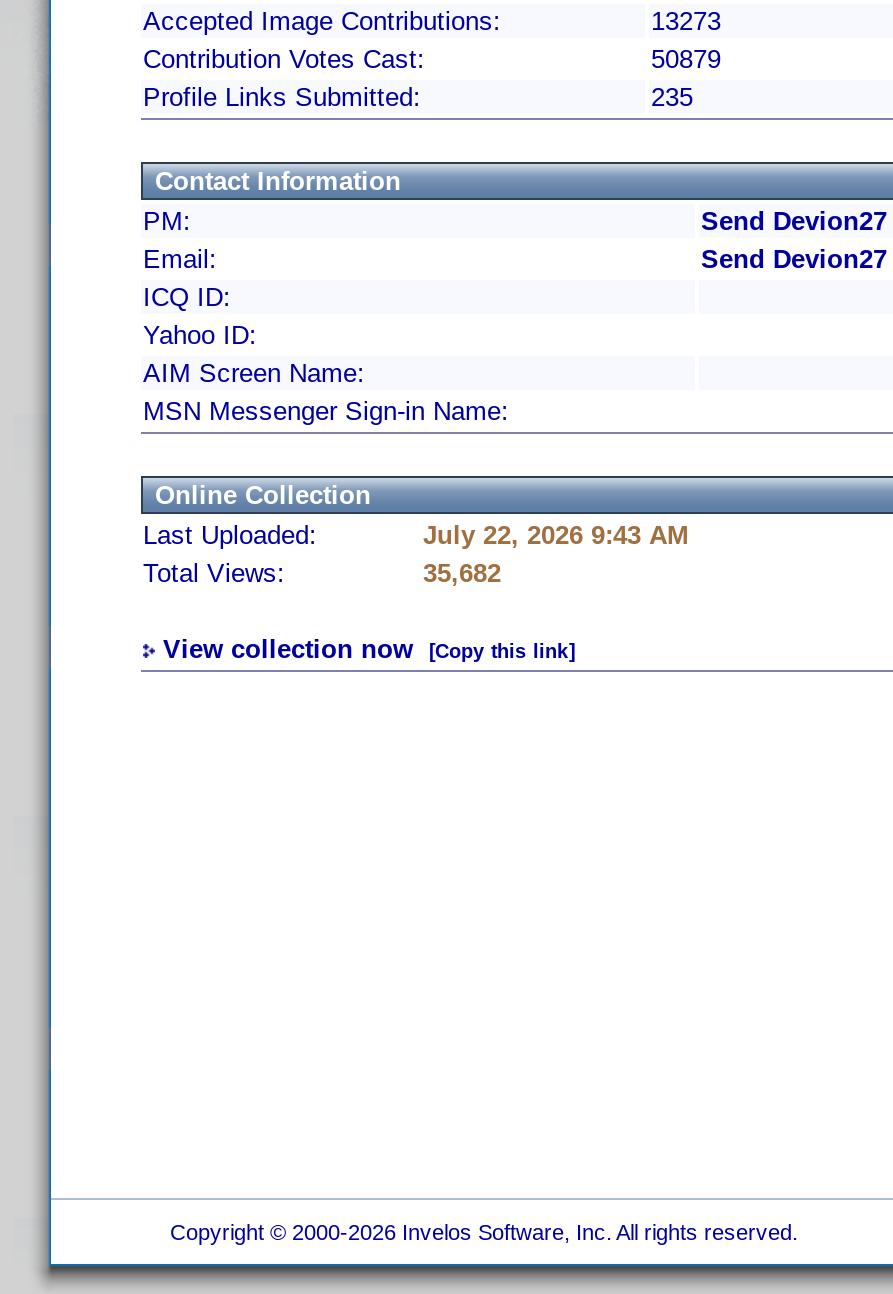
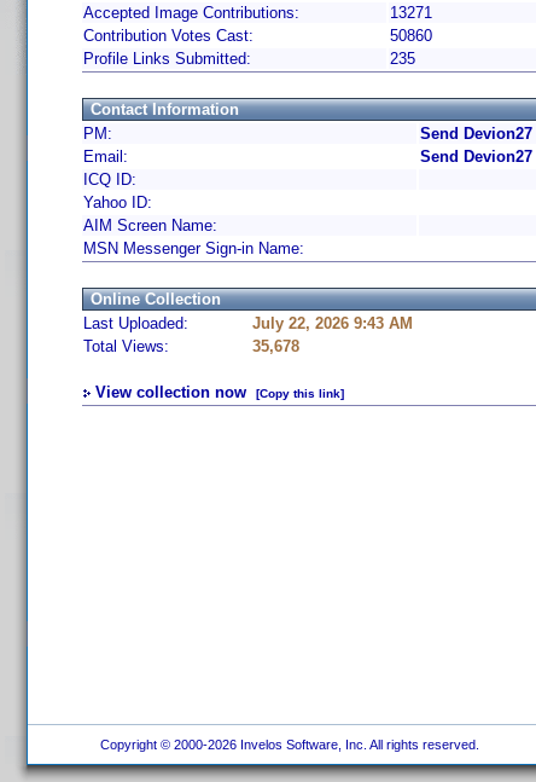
- 13273
+ 13271

- 50879
+ 50860

- 35,682
+ 35,678
